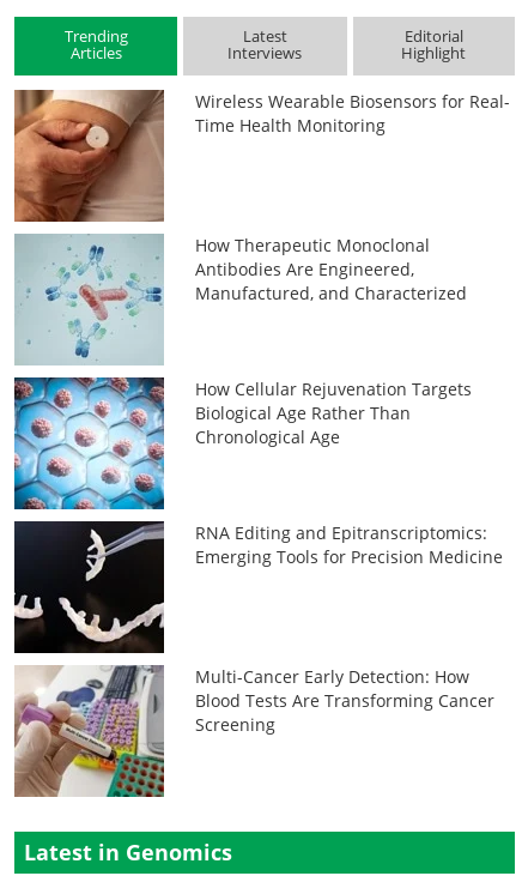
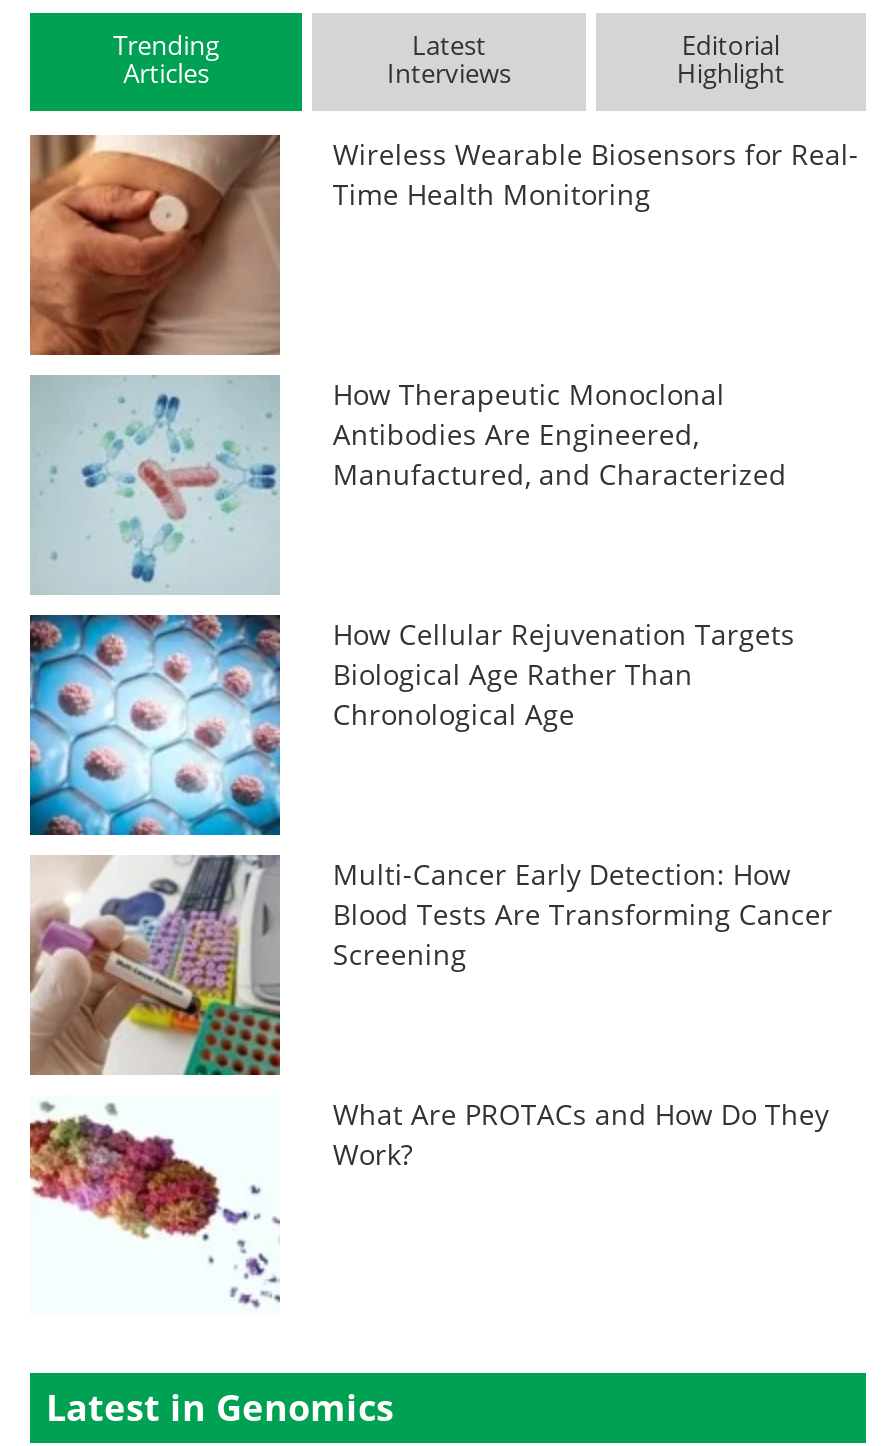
- [image]
- RNA Editing and Epitranscriptomics:
- Emerging Tools for Precision Medicine

moved up: Multi-Cancer Early Detection: How | Blood Tests Are Transforming Cancer | Screening

+ [image]
+ What Are PROTACs and How Do They
+ Work?
